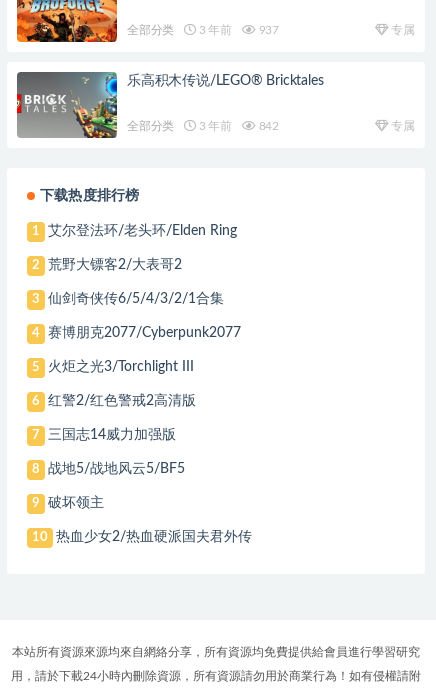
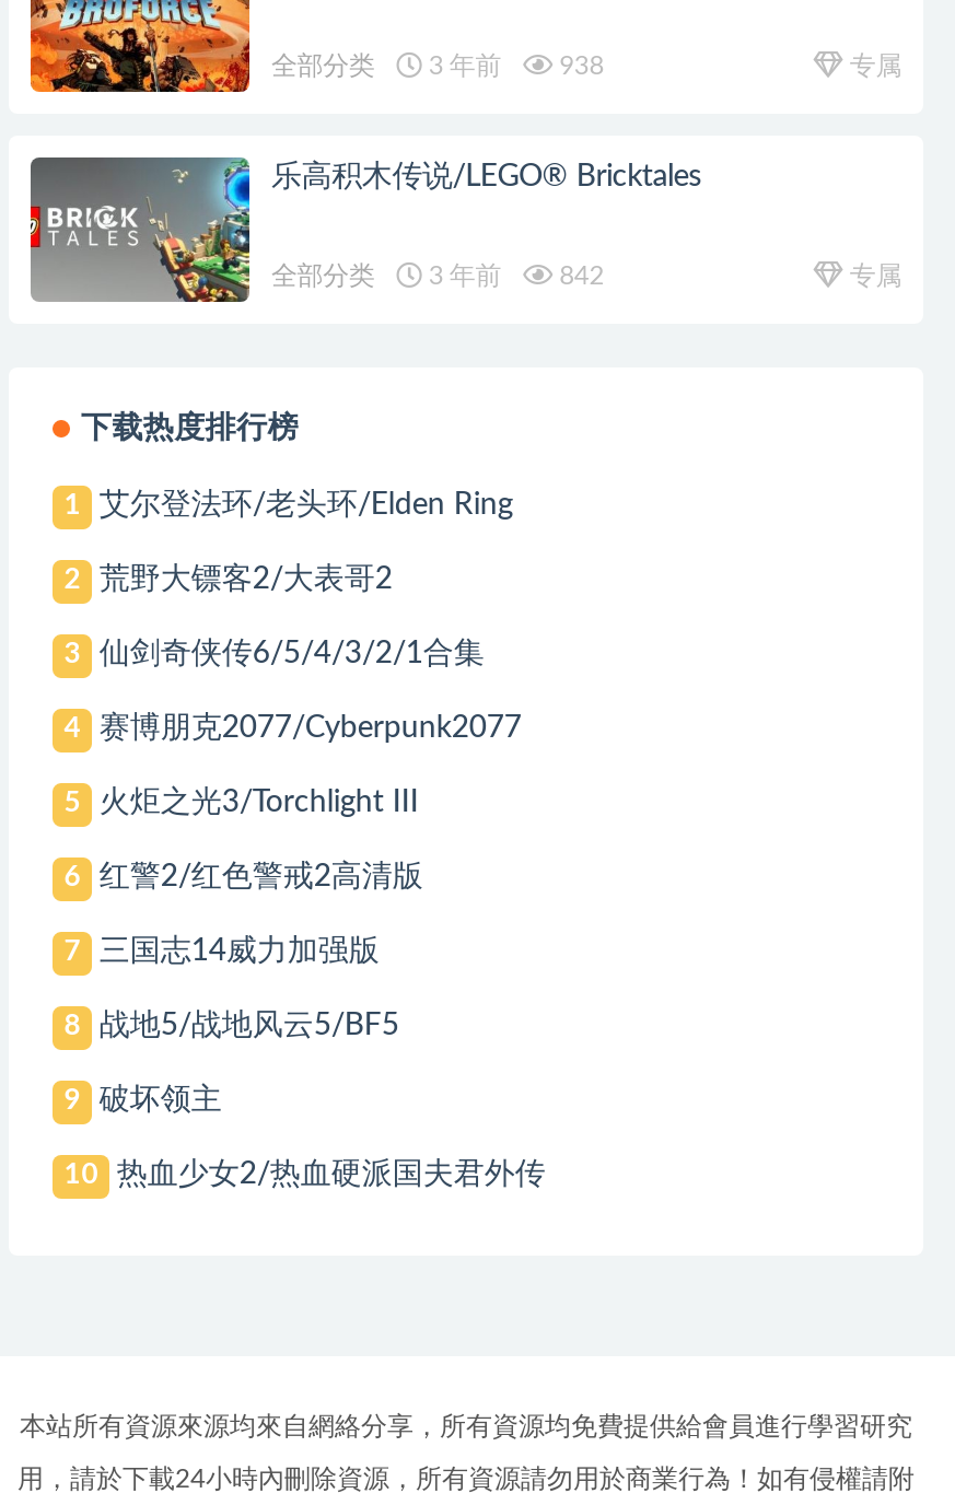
- 全部分类 3 年前 937
+ 全部分类 3 年前 938
